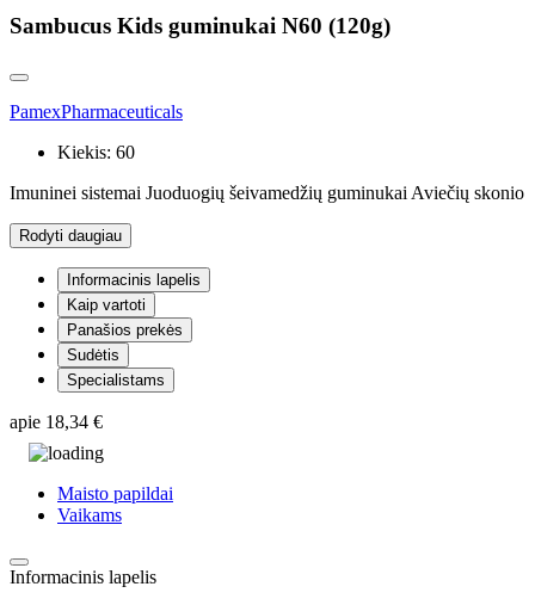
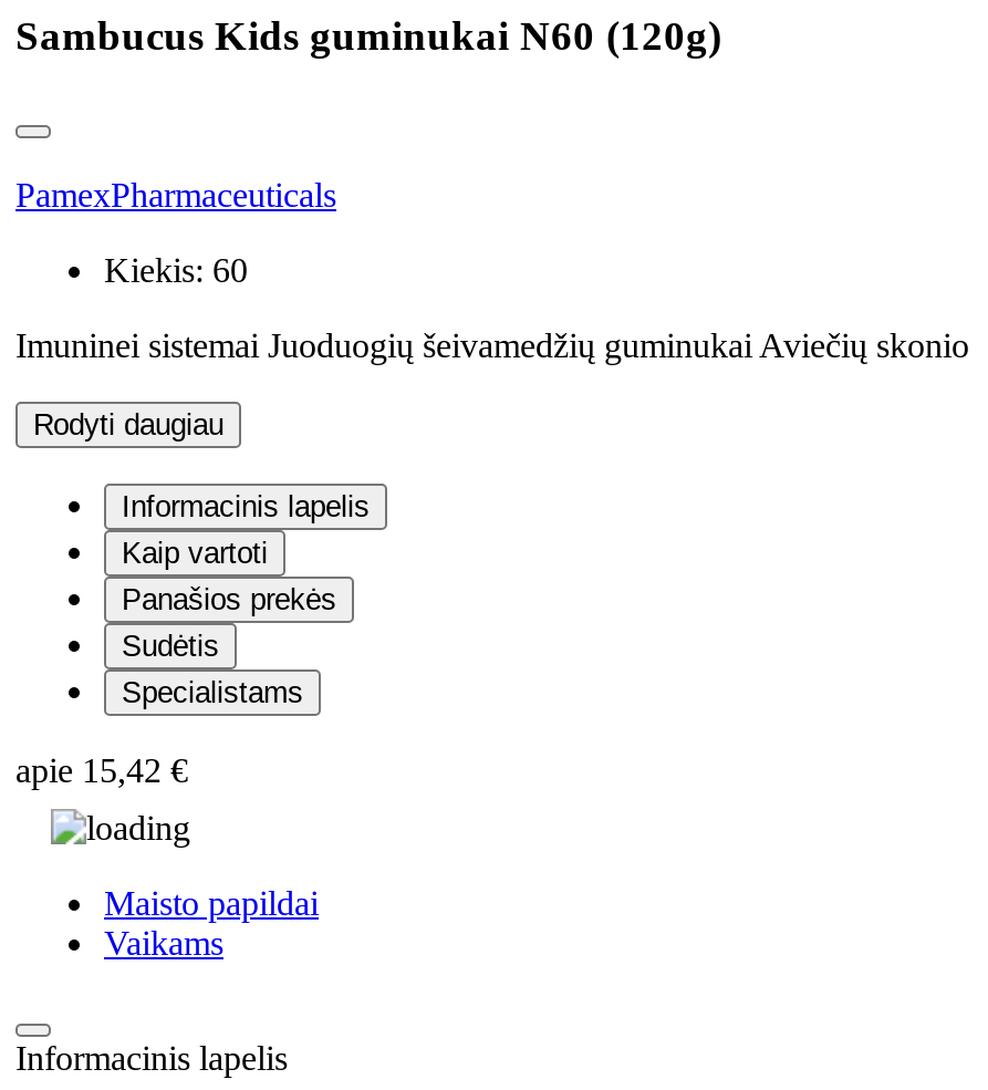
- apie 18,34 €
+ apie 15,42 €
